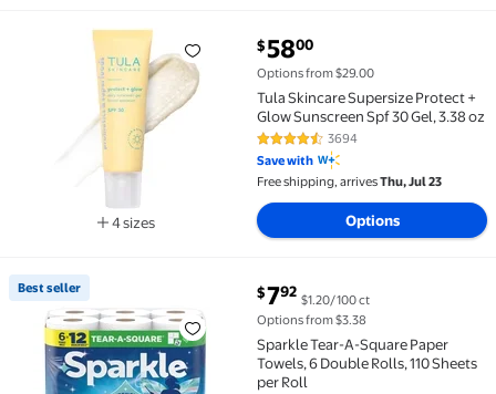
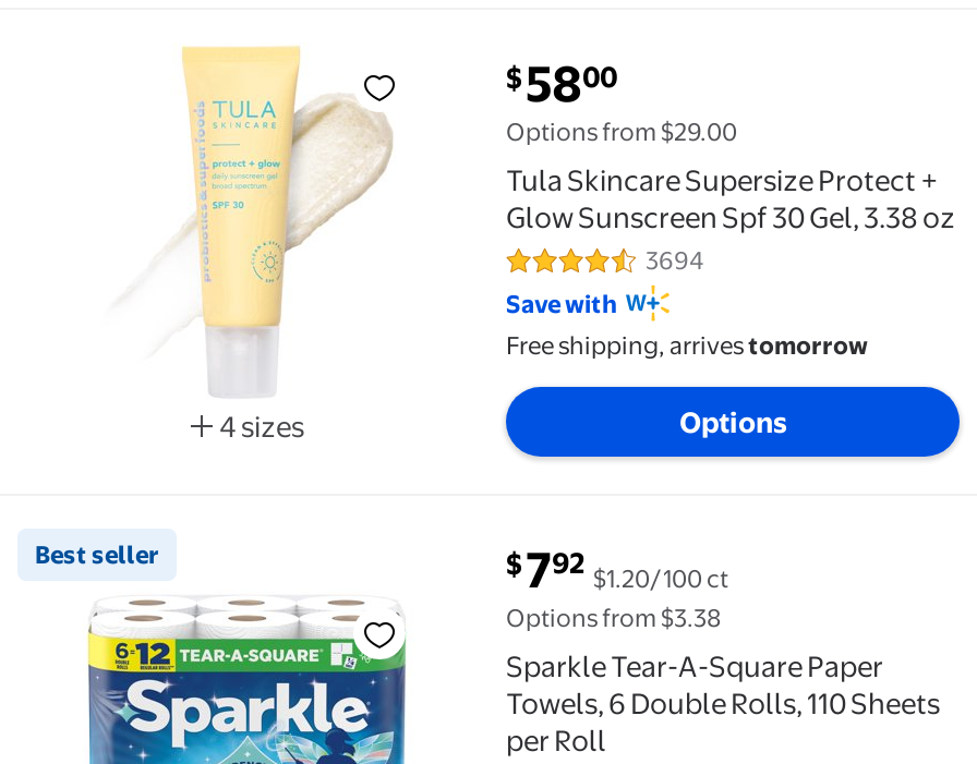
- Free shipping, arrivesThu, Jul 23
+ Free shipping, arrivestomorrow
